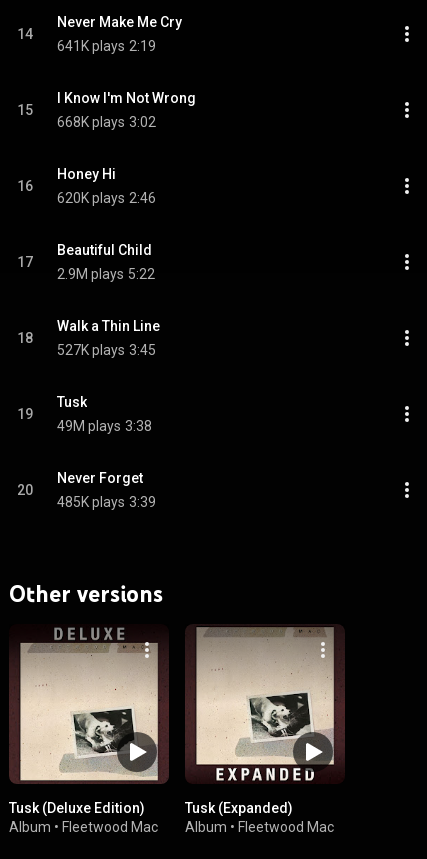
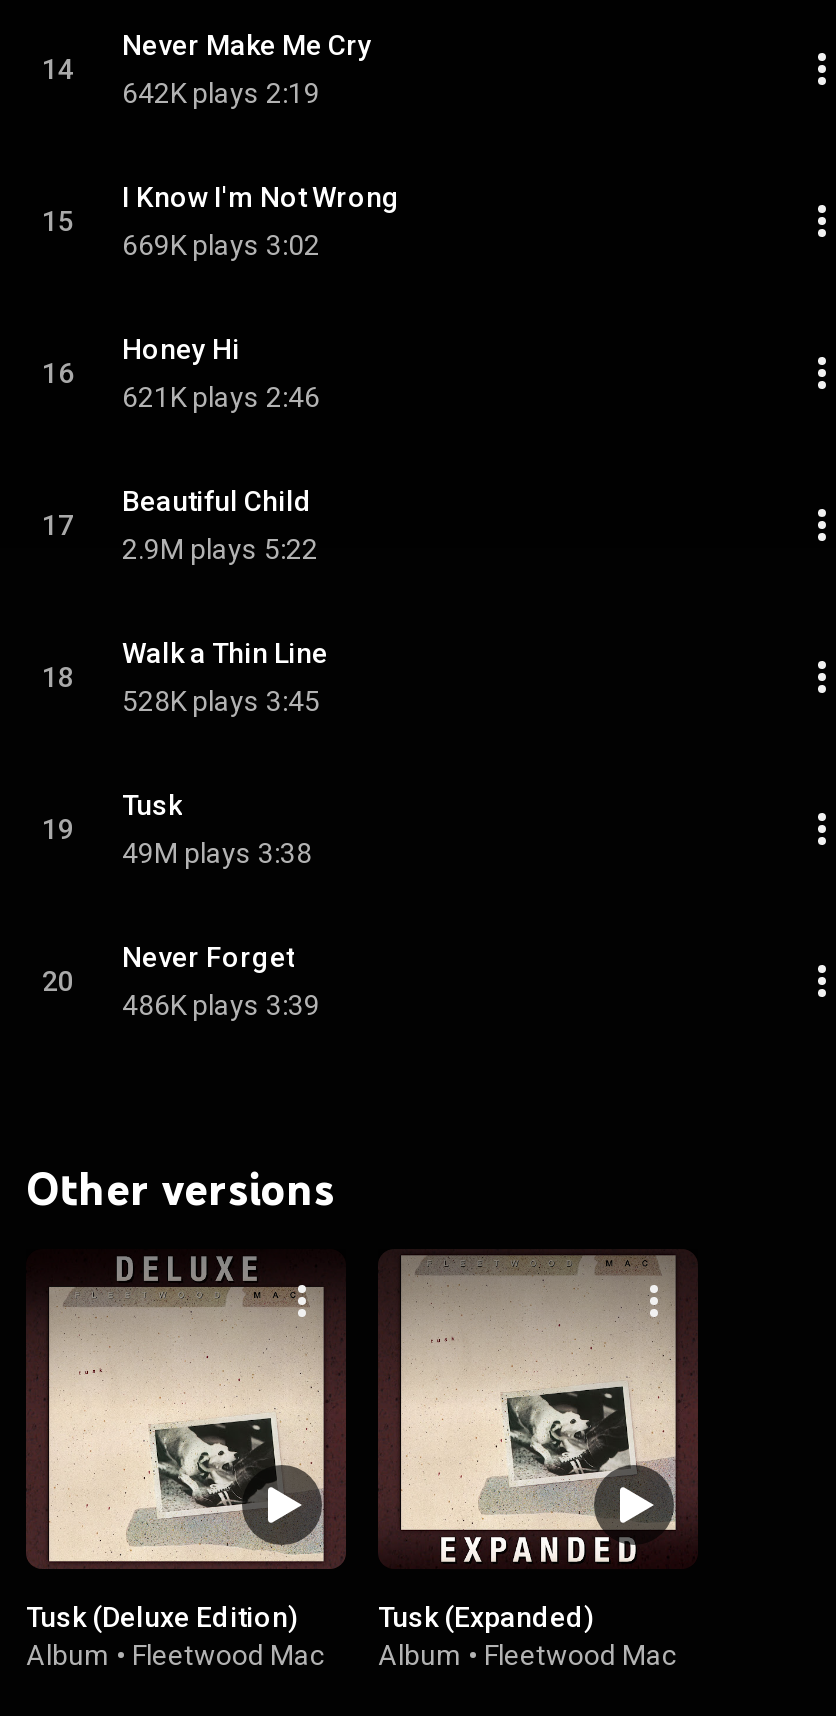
- 641K plays 2:19
+ 642K plays 2:19

- 668K plays 3:02
+ 669K plays 3:02

- 620K plays 2:46
+ 621K plays 2:46

- 527K plays 3:45
+ 528K plays 3:45

- 485K plays 3:39
+ 486K plays 3:39
